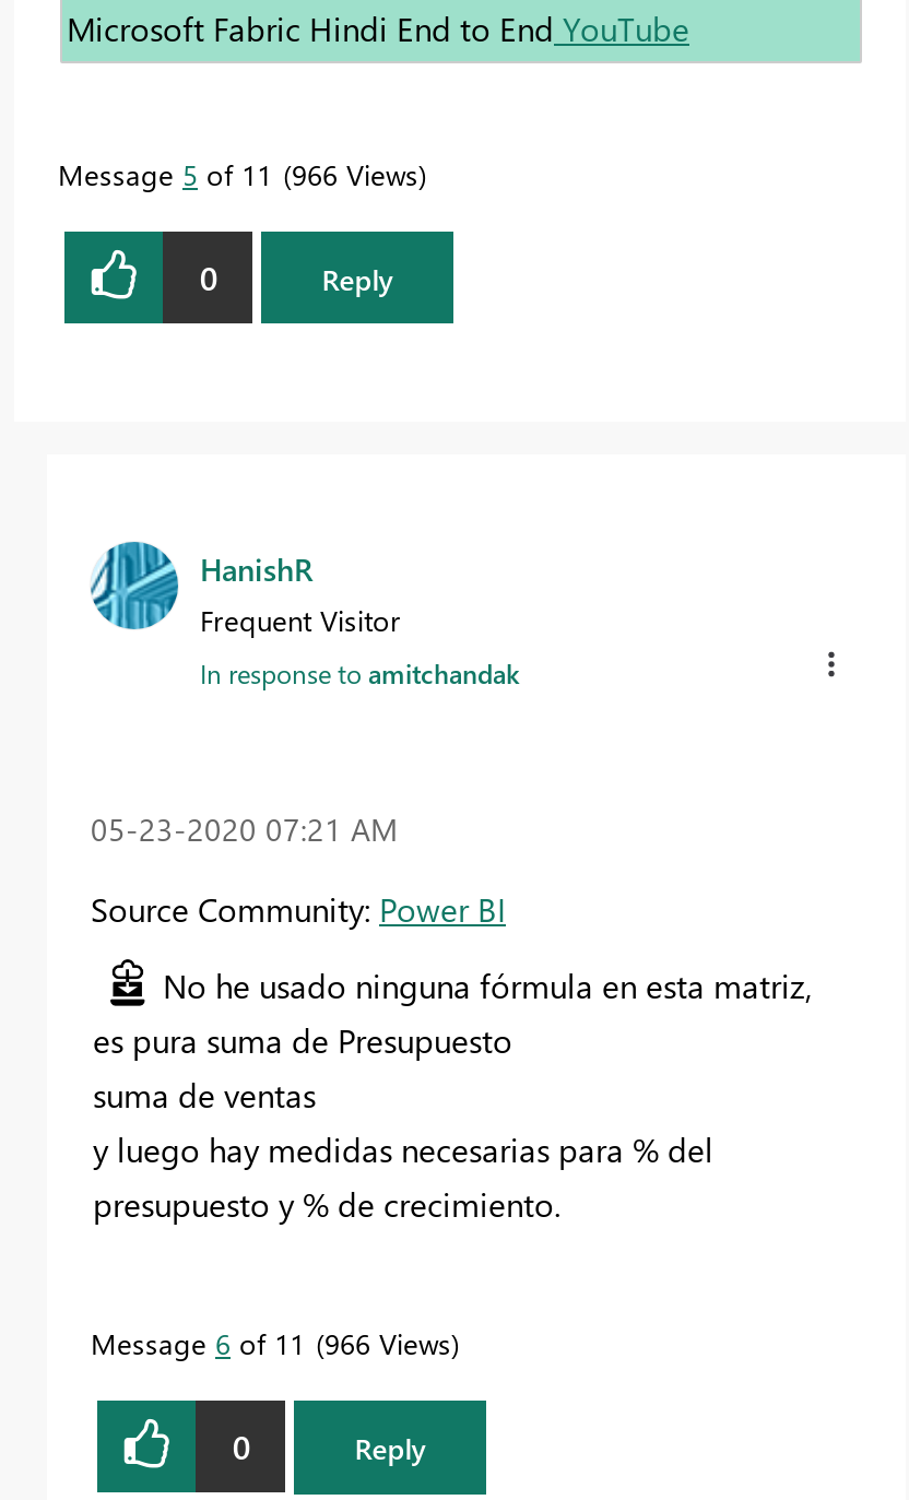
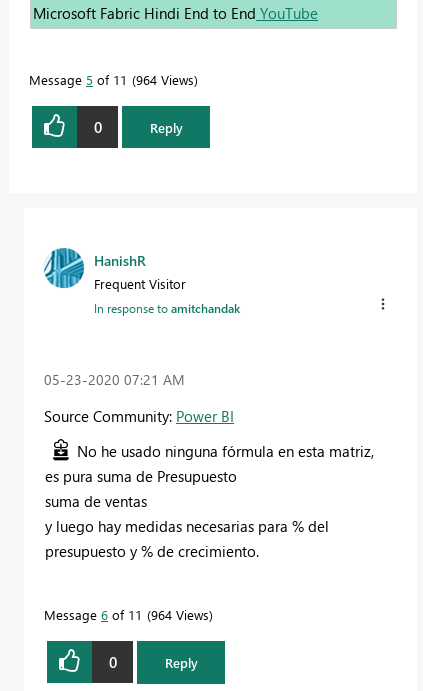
- Message 5 of 11 966 Views
+ Message 5 of 11 964 Views

- Message 6 of 11 966 Views
+ Message 6 of 11 964 Views
